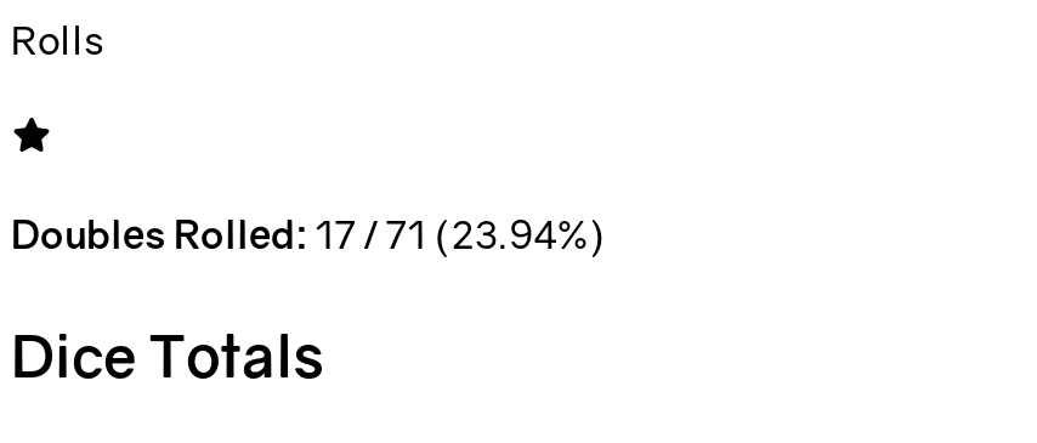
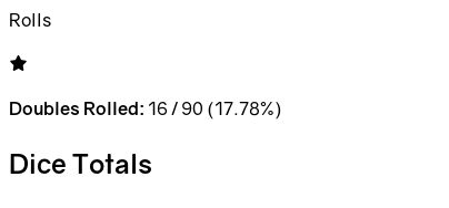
- Doubles Rolled: 17 / 71 (23.94%)
+ Doubles Rolled: 16 / 90 (17.78%)
